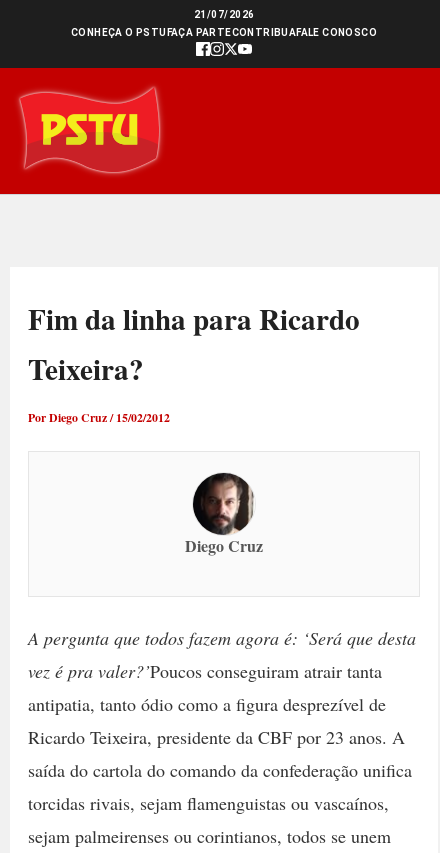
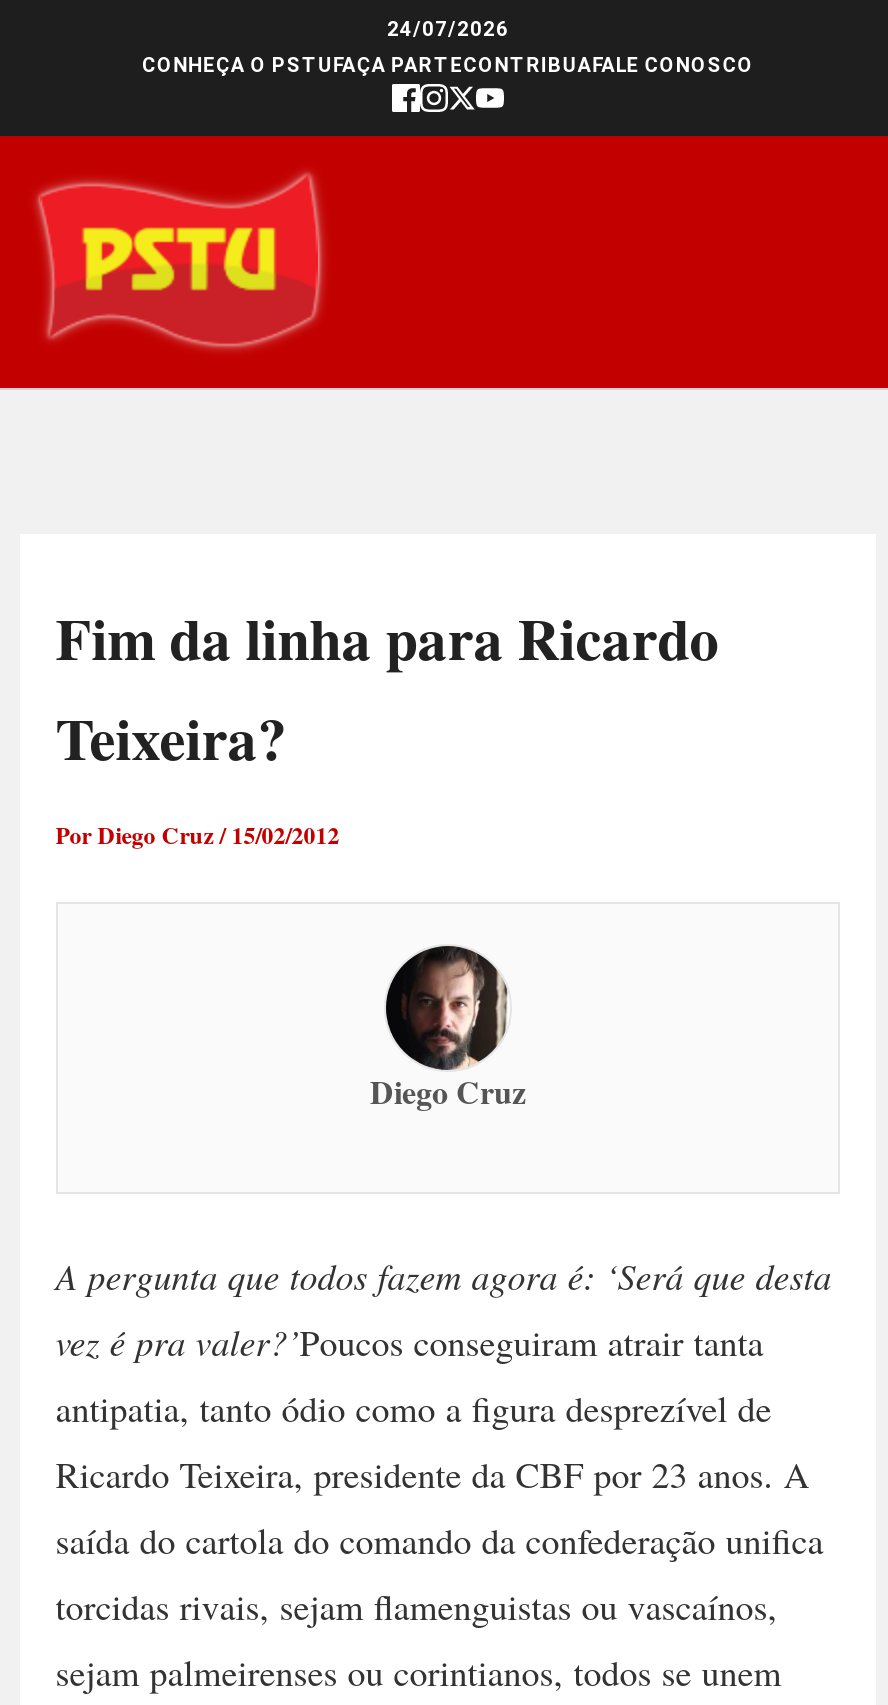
- 21/07/2026
+ 24/07/2026
